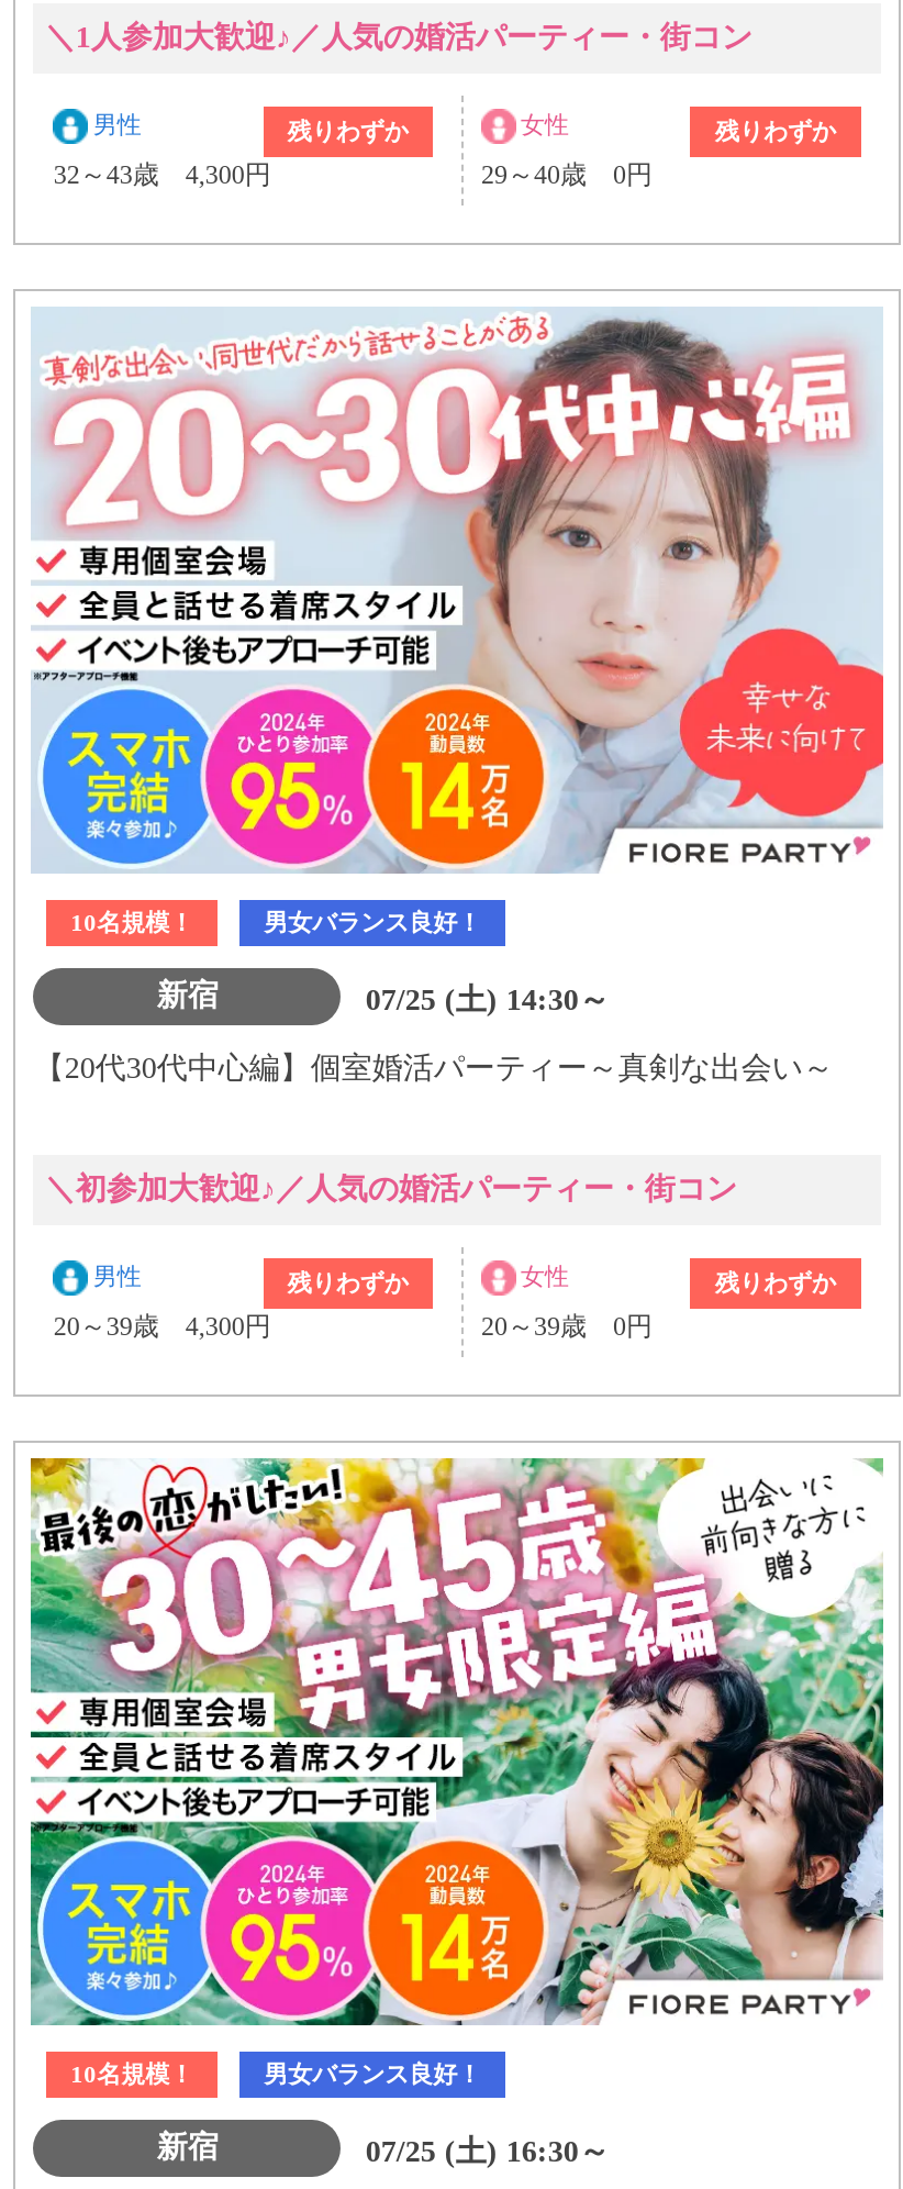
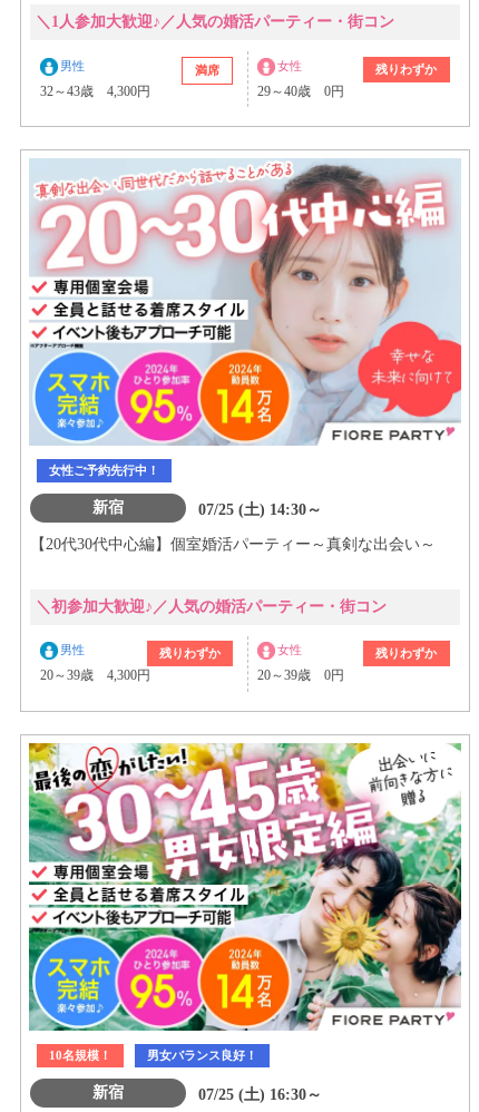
- 残りわずか
+ 満席

- 10名規模！
- 男女バランス良好！
+ 女性ご予約先行中！
